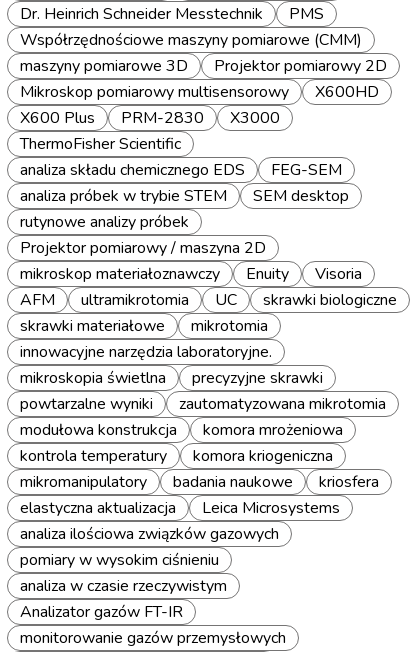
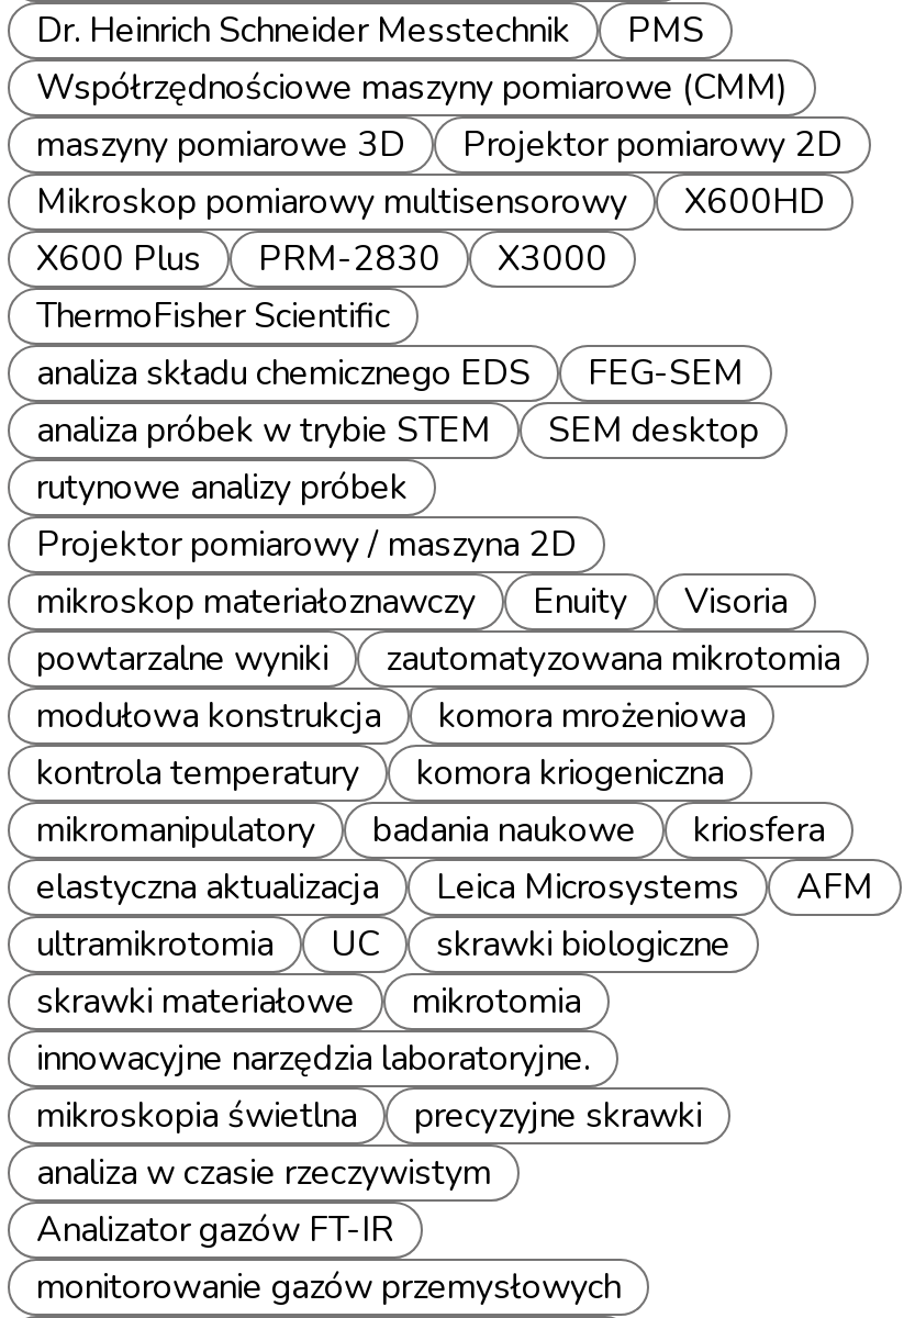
moved down: AFM | ultramikrotomia | UC | ... | mikroskopia świetlna | precyzyjne skrawki

moved up: powtarzalne wyniki | zautomatyzowana mikrotomia | modułowa konstrukcja | ... | elastyczna aktualizacja | Leica Microsystems

- analiza ilościowa związków gazowych
- pomiary w wysokim ciśnieniu
